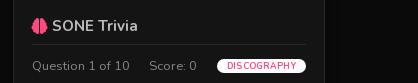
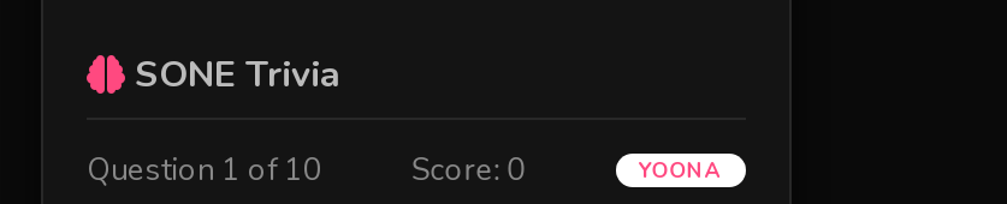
- DISCOGRAPHY
+ YOONA
